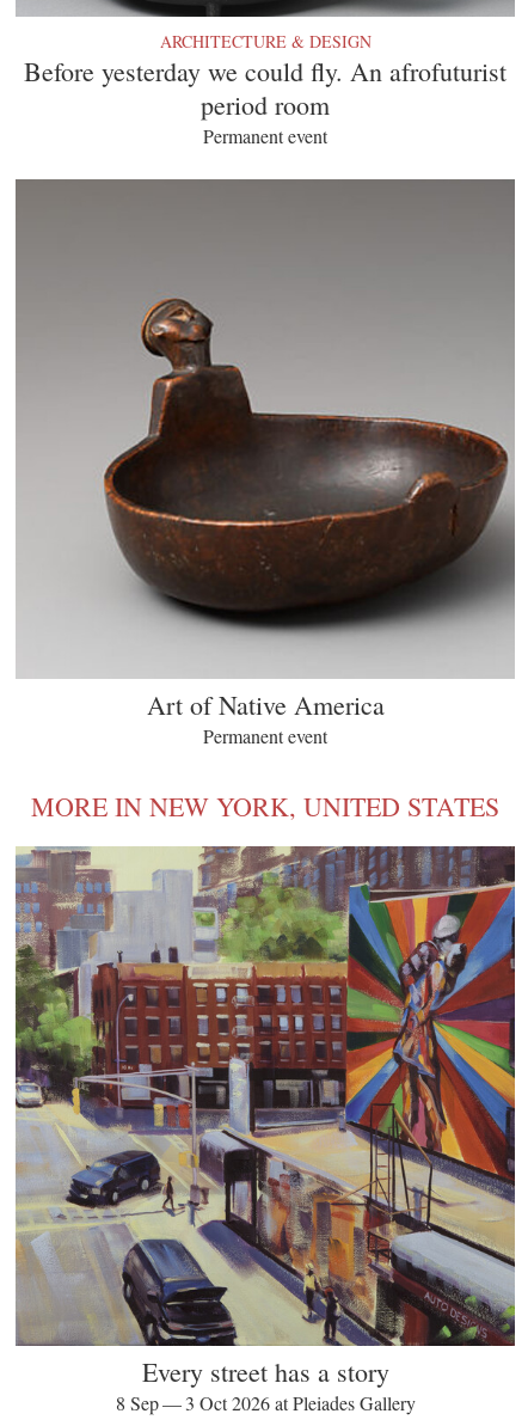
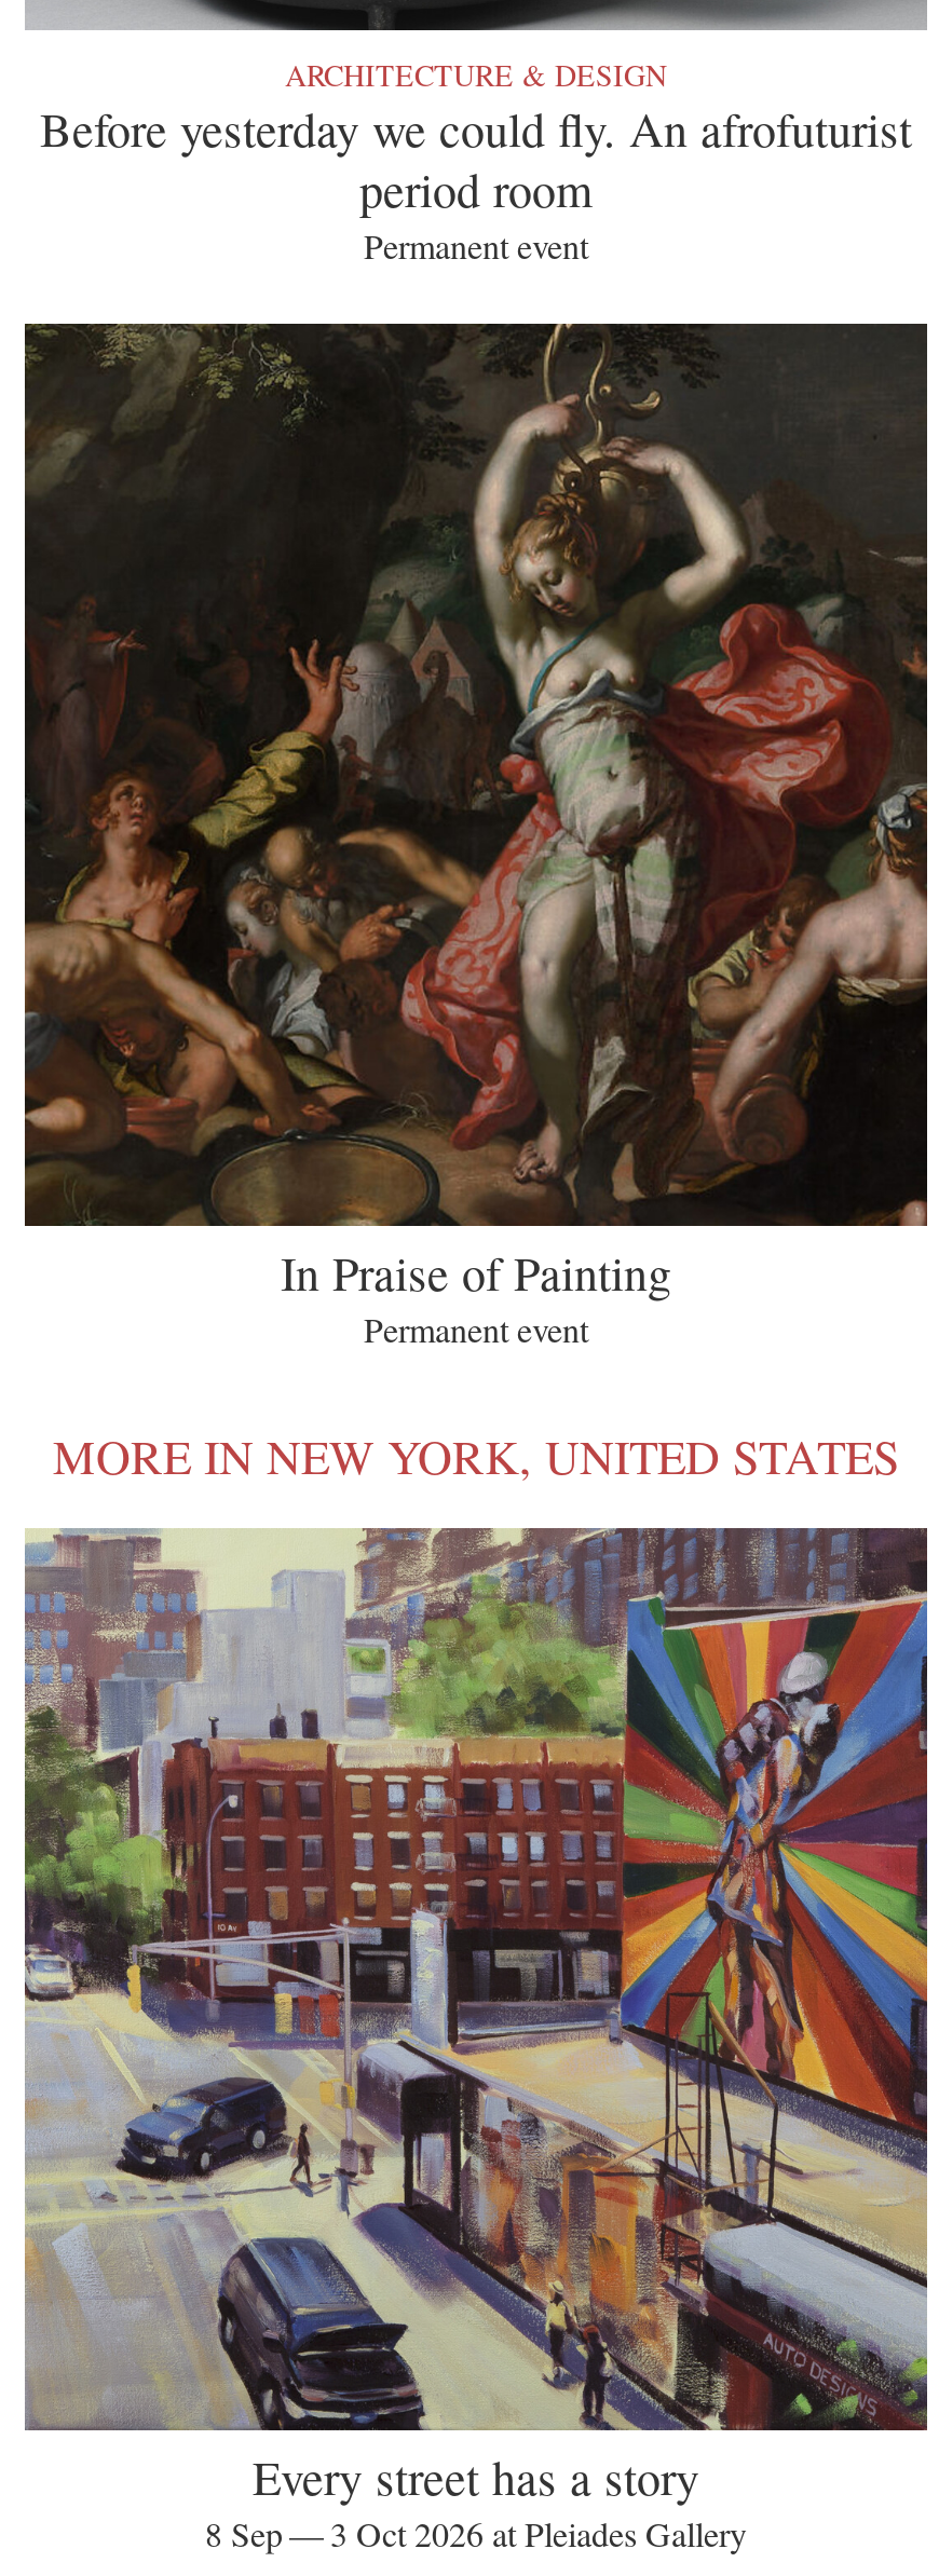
- [image]
- Art of Native America
+ [image]
+ In Praise of Painting
